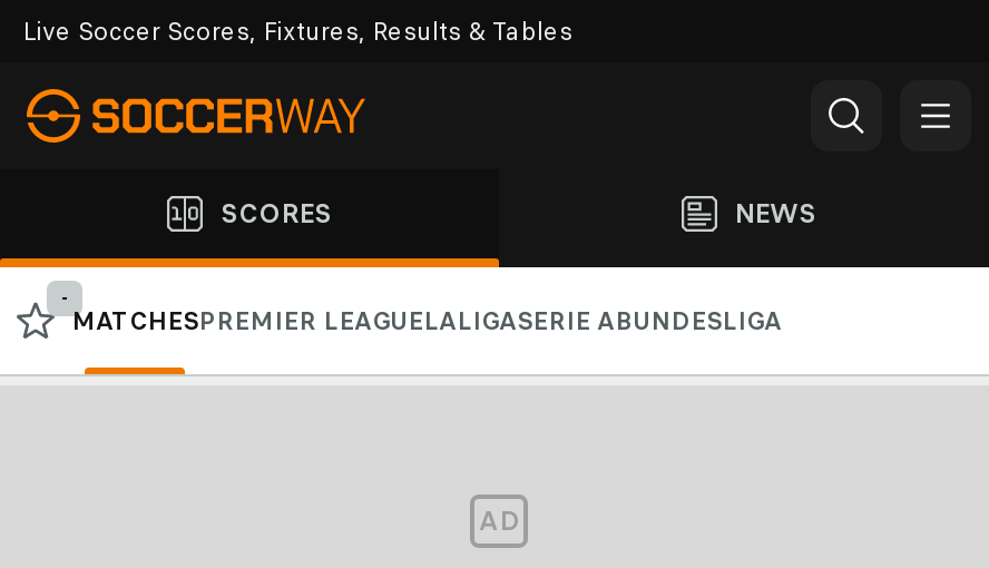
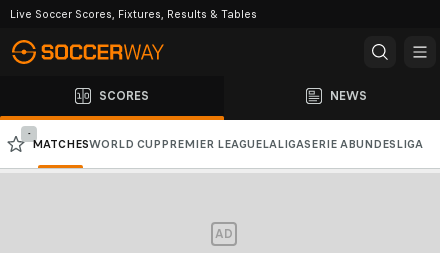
- MATCHESPREMIER LEAGUELALIGASERIE ABUNDESLIGA
+ MATCHESWORLD CUP PREMIER LEAGUELALIGASERIE A BUNDESLIGA
